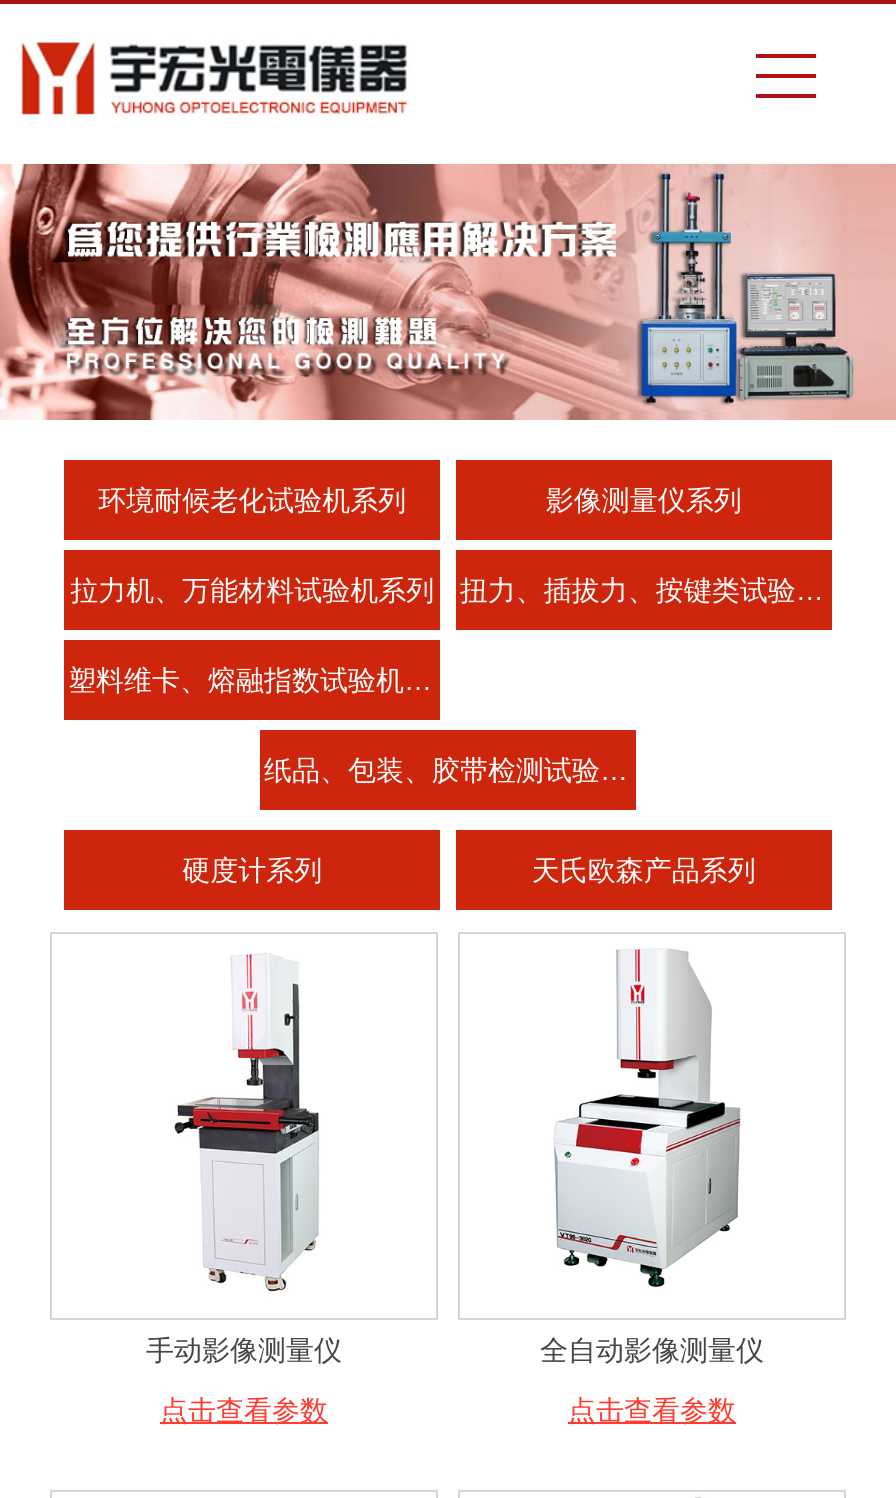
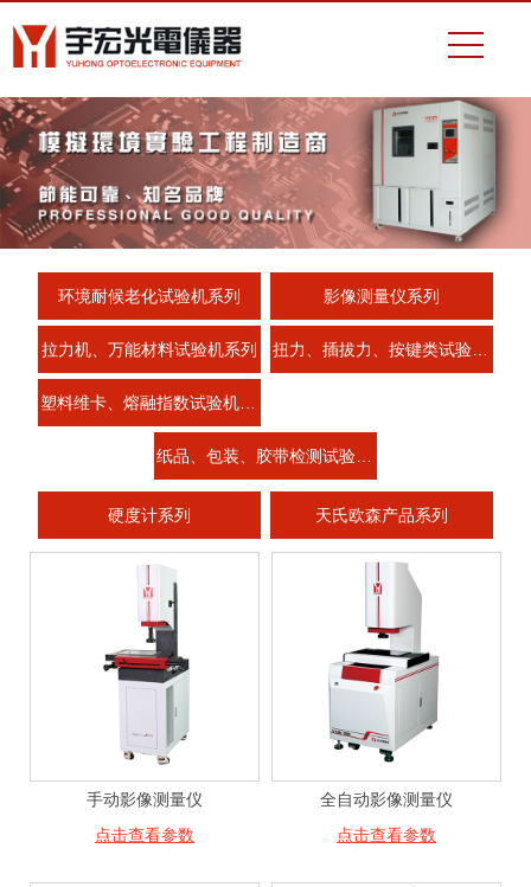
- [image]
+ [image]
